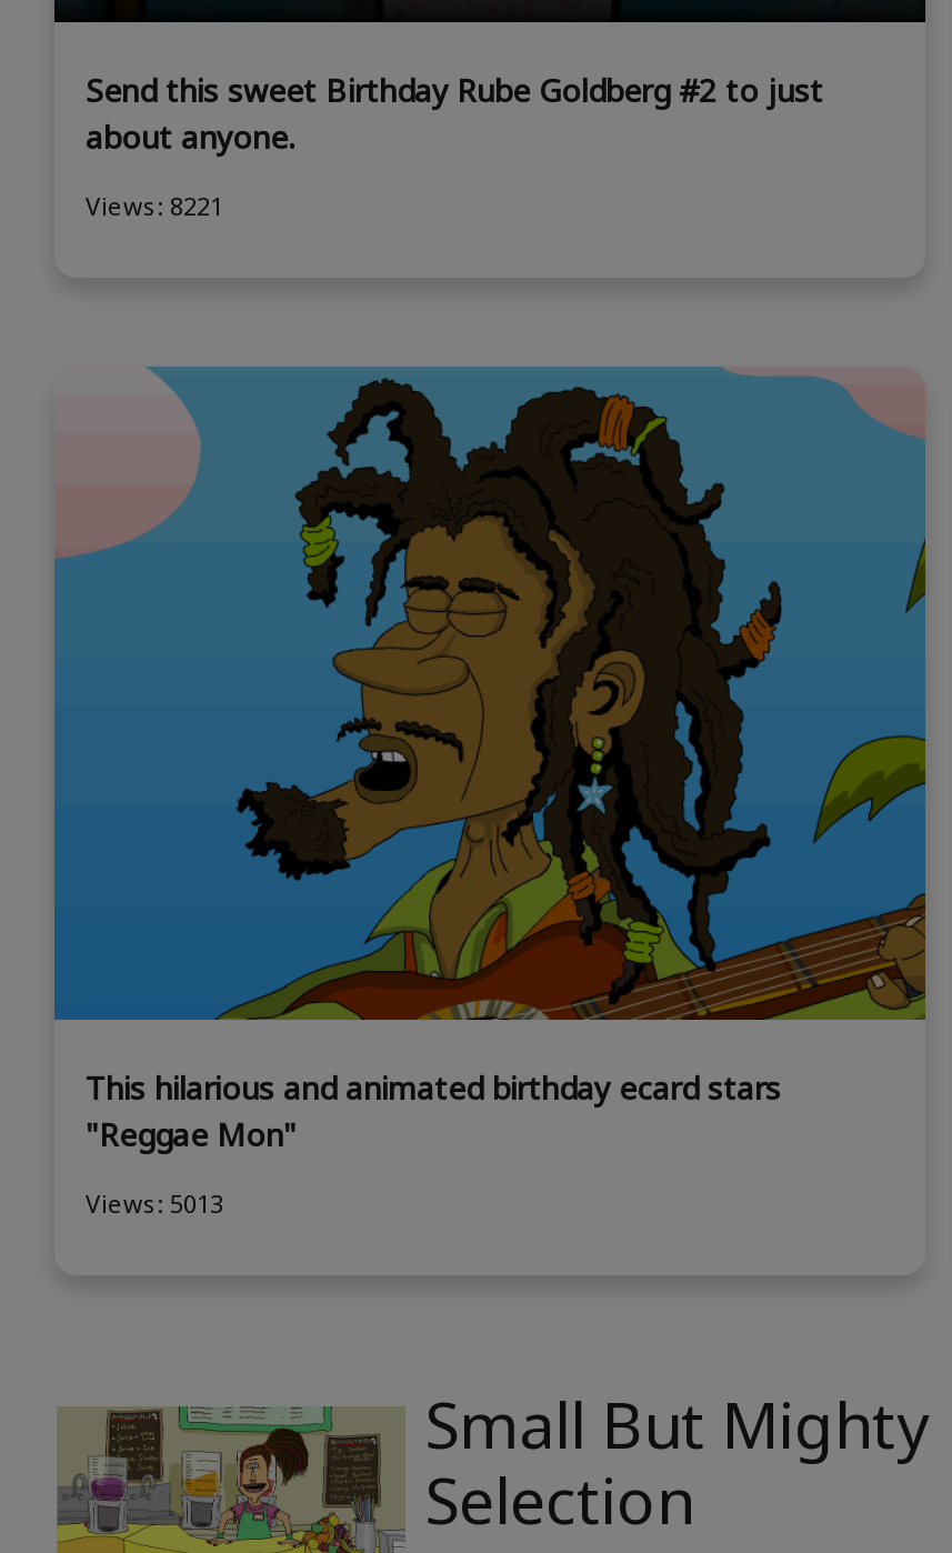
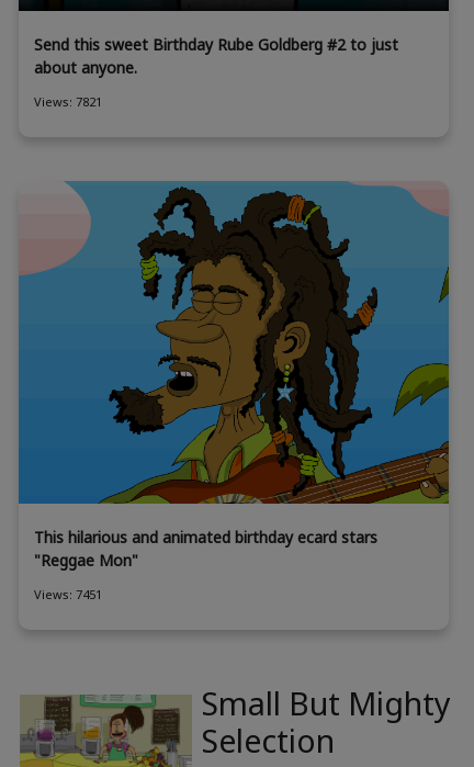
- Views: 8221
+ Views: 7821

- Views: 5013
+ Views: 7451
